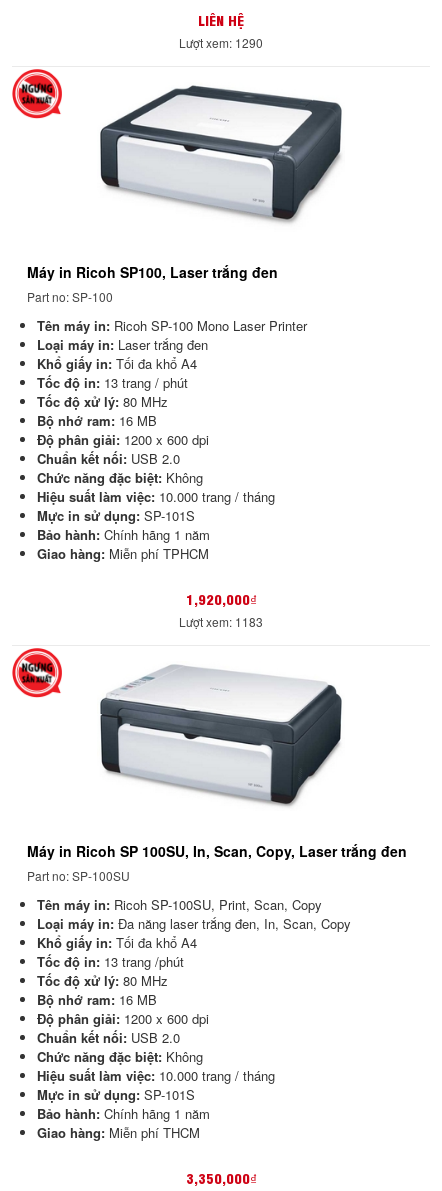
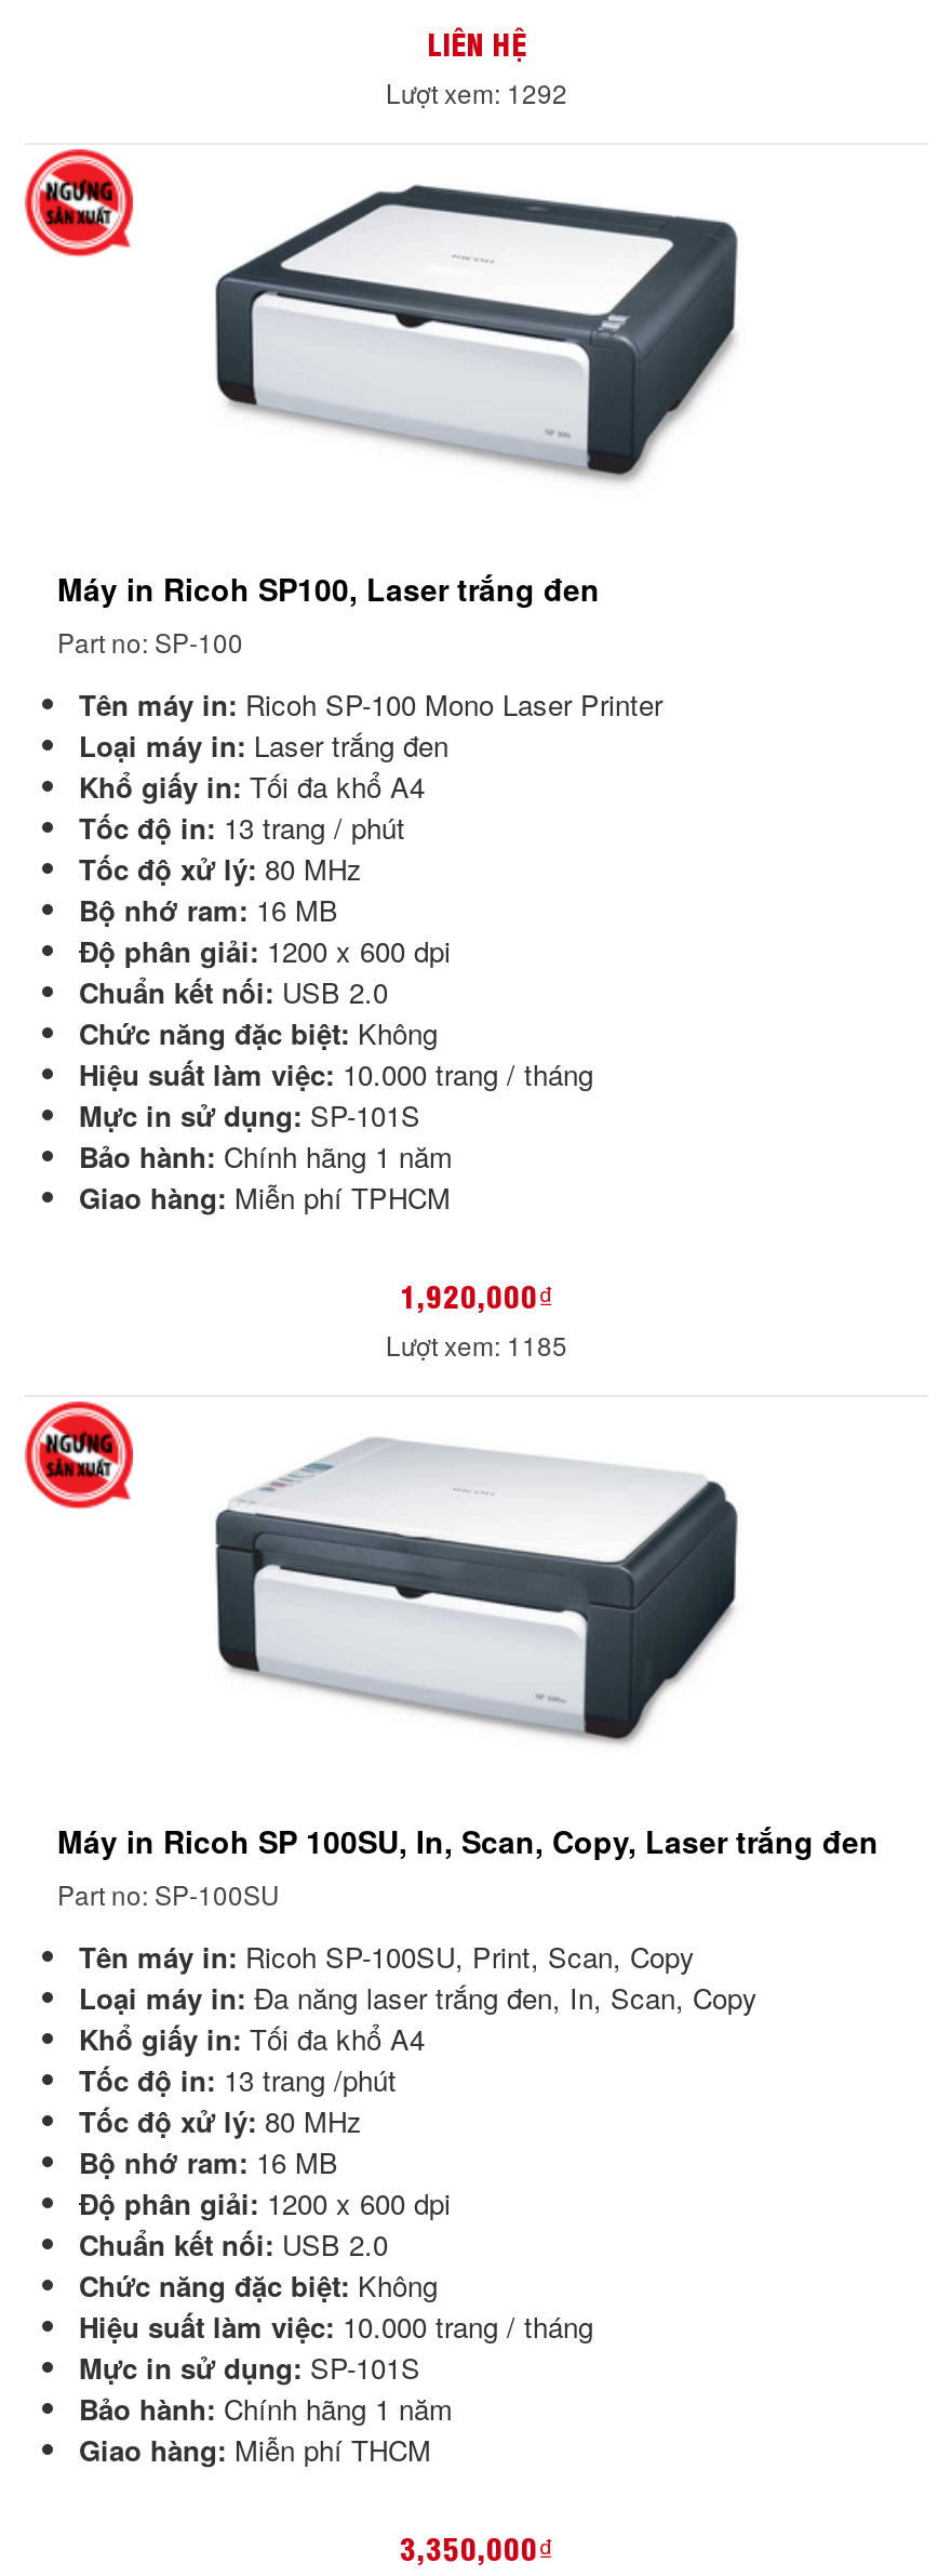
- Lượt xem: 1290
+ Lượt xem: 1292

- Lượt xem: 1183
+ Lượt xem: 1185
